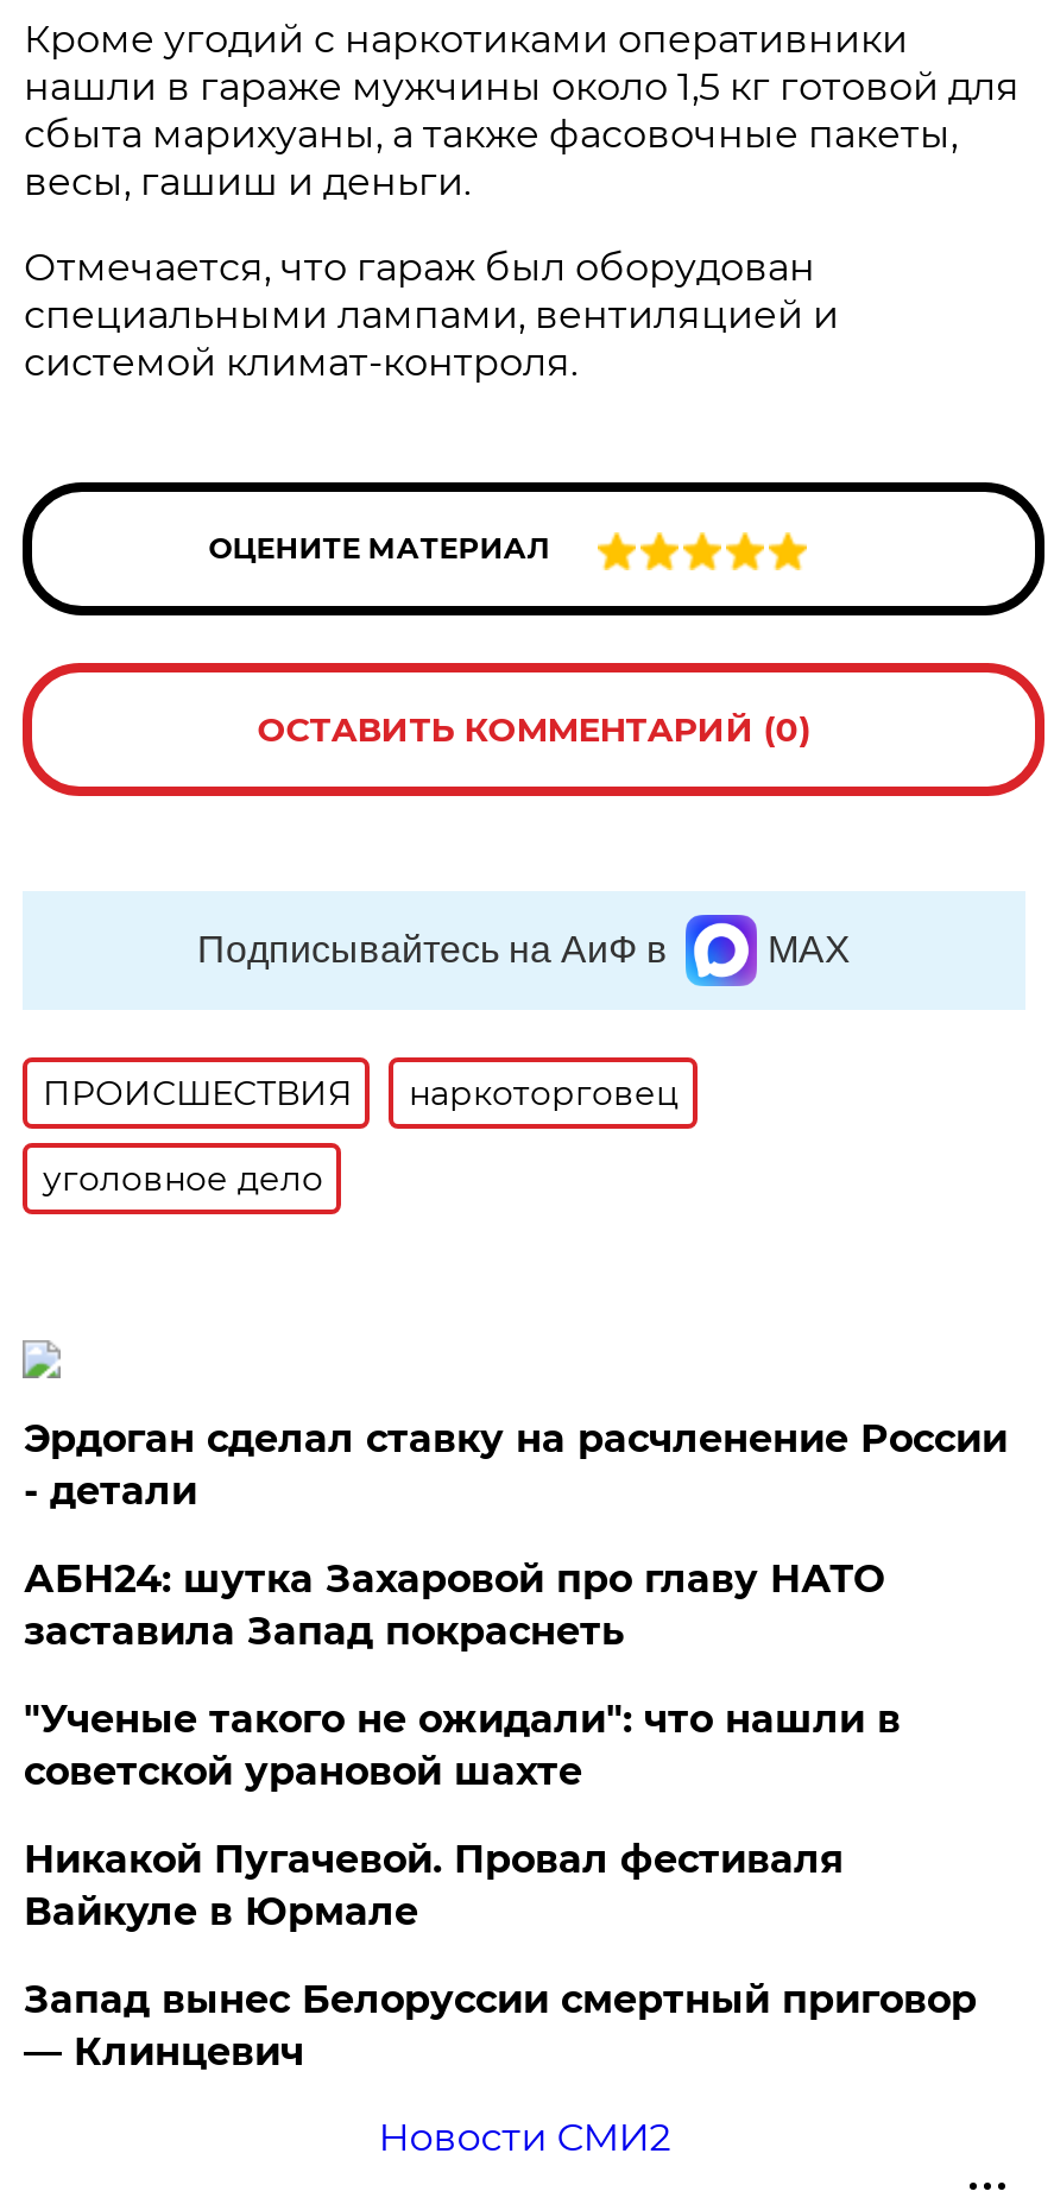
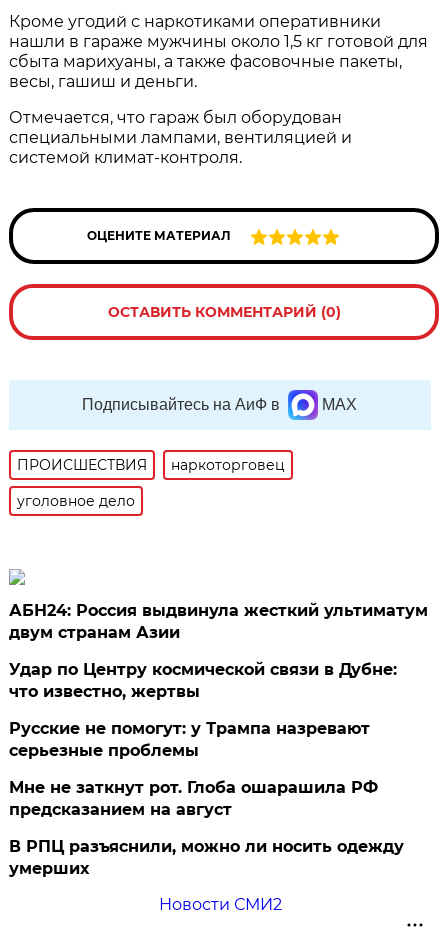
- Эрдоган сделал ставку на расчленение России
- - детали
+ АБН24: Россия выдвинула жесткий ультиматум
+ двум странам Азии

- АБН24: шутка Захаровой про главу НАТО
- заставила Запад покраснеть
+ Удар по Центру космической связи в Дубне:
+ что известно, жертвы

- "Ученые такого не ожидали": что нашли в
- советской урановой шахте
+ Русские не помогут: у Трампа назревают
+ серьезные проблемы

- Никакой Пугачевой. Провал фестиваля
- Вайкуле в Юрмале
+ Мне не заткнут рот. Глоба ошарашила РФ
+ предсказанием на август

- Запад вынес Белоруссии смертный приговор
- — Клинцевич
+ В РПЦ разъяснили, можно ли носить одежду
+ умерших
